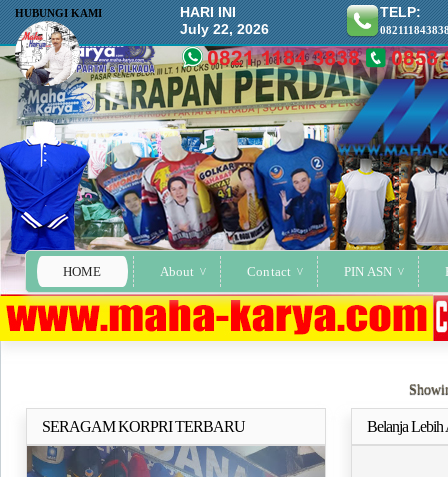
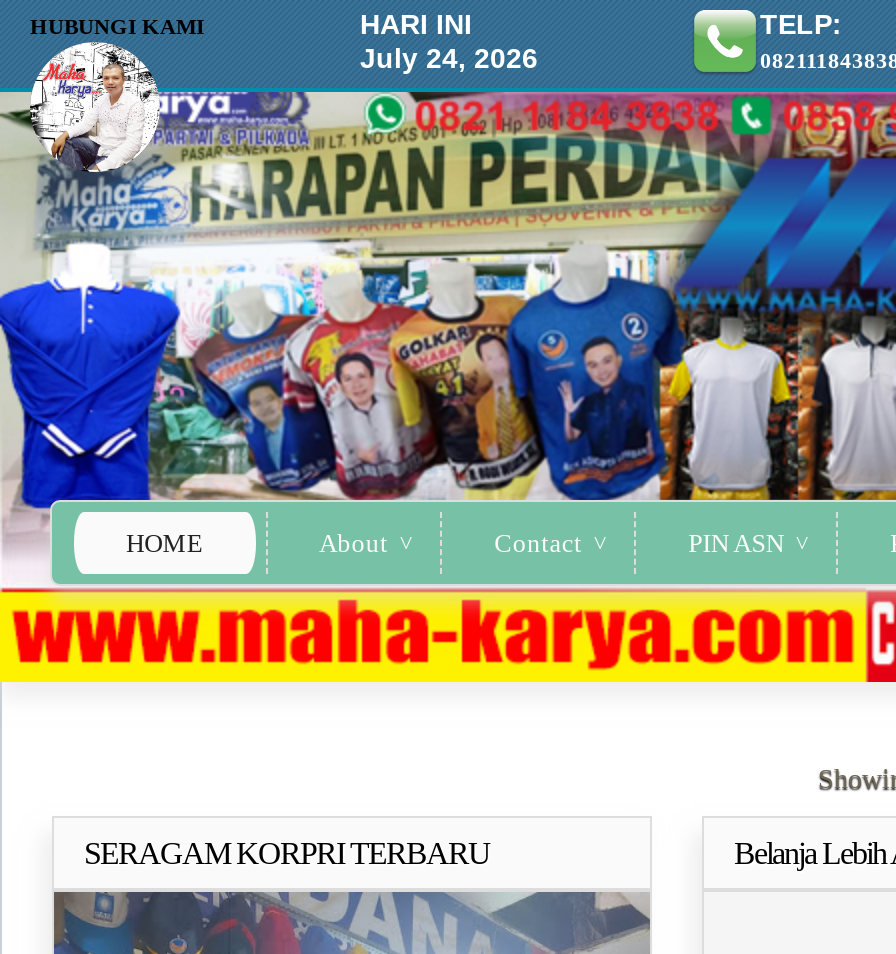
- July 22, 2026
+ July 24, 2026
